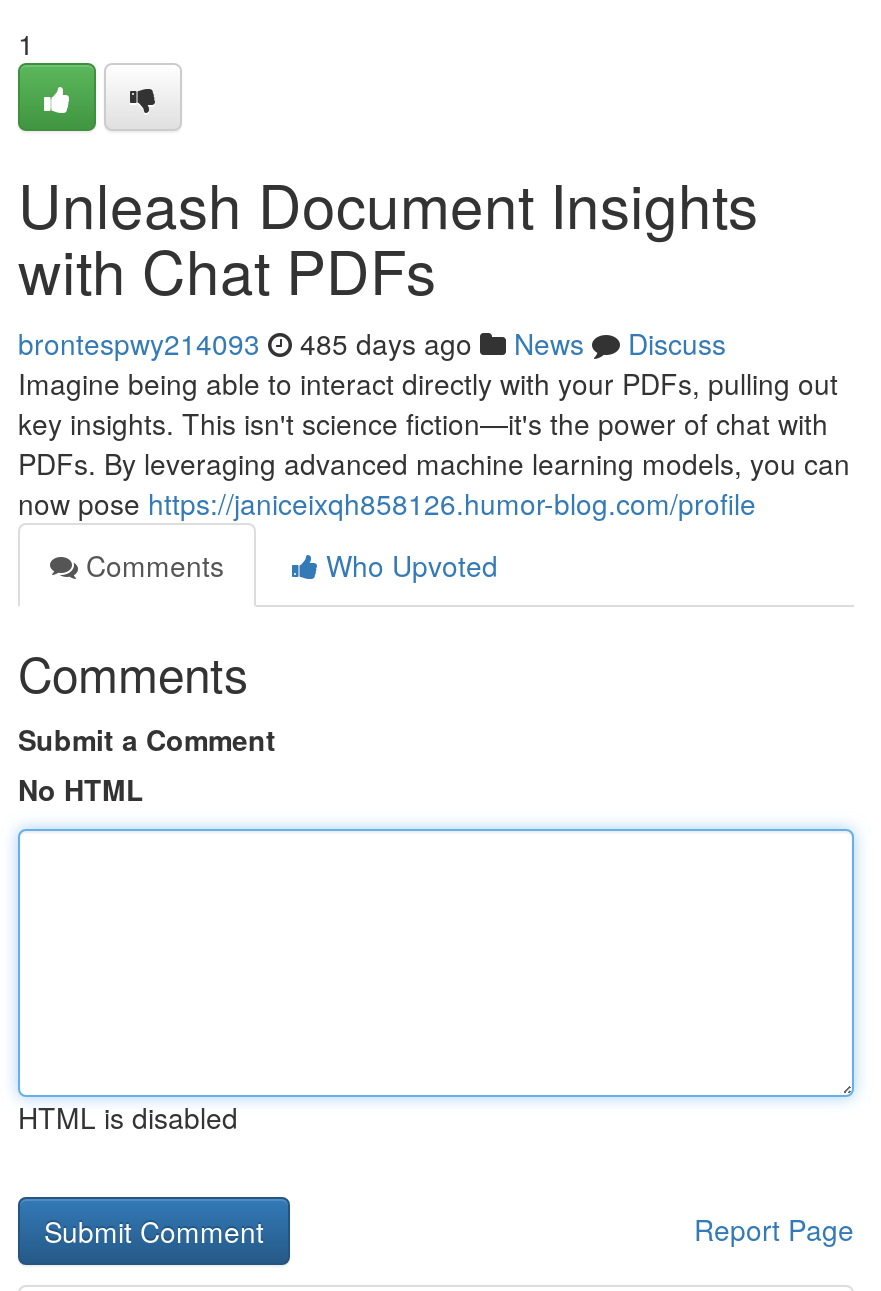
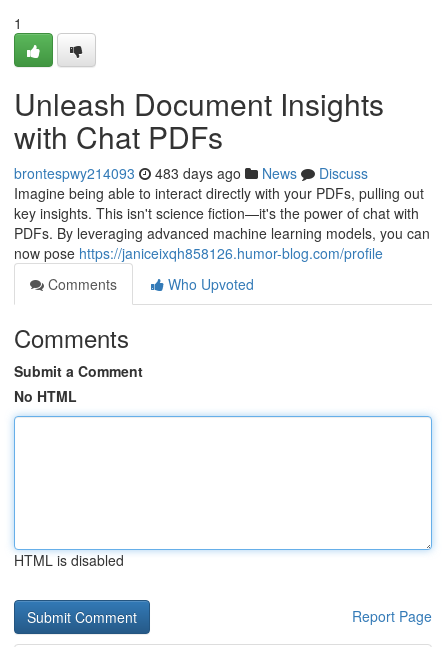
- brontespwy214093 485 days ago News Discuss
+ brontespwy214093 483 days ago News Discuss
